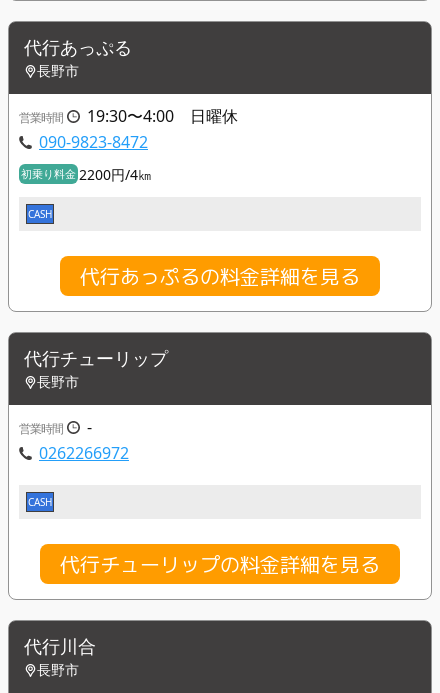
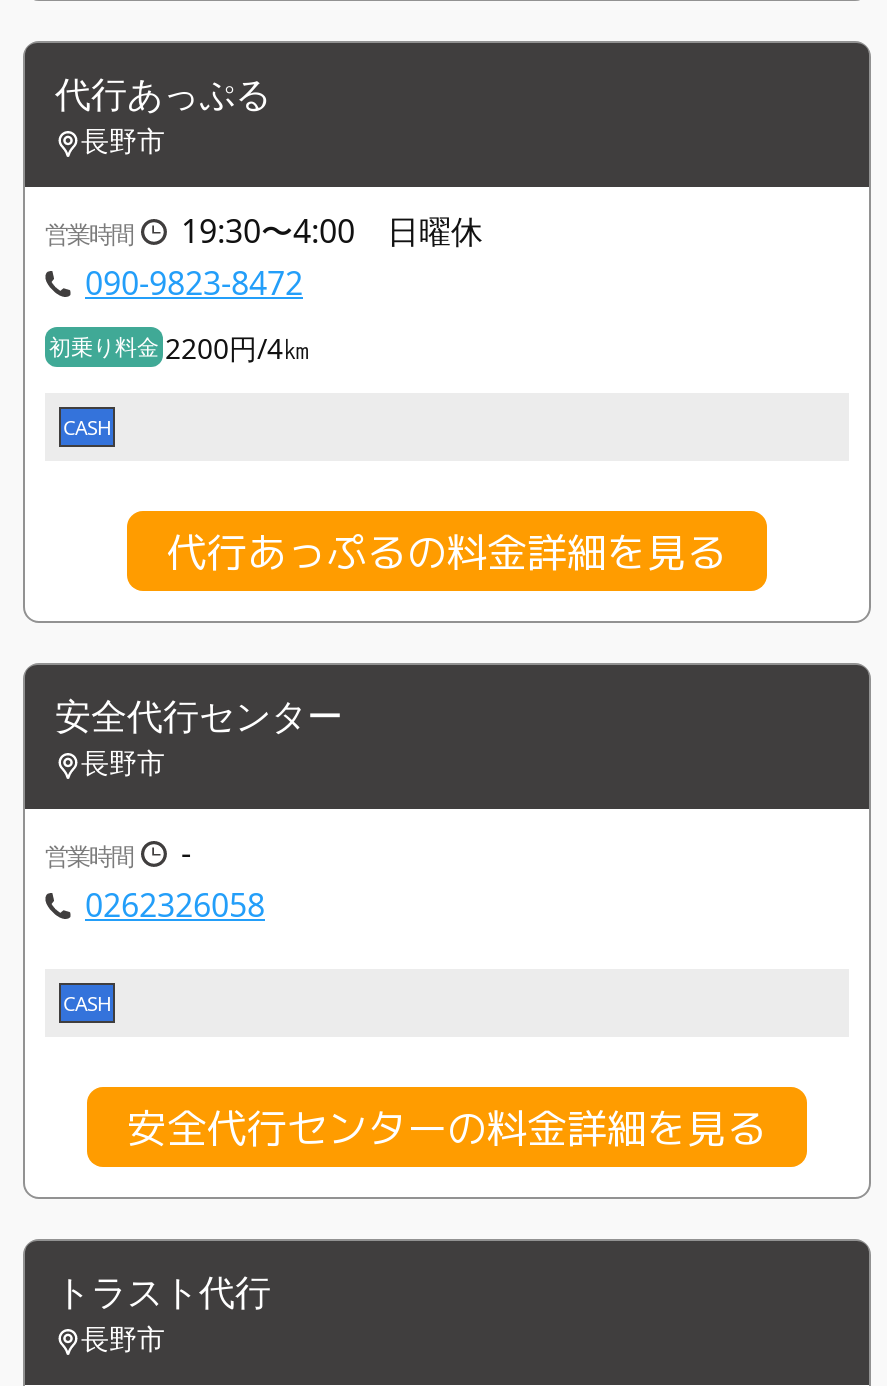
- 代行チューリップ
+ 安全代行センター

- 0262266972
+ 0262326058

- 代行チューリップの料金詳細を見る
+ 安全代行センターの料金詳細を見る

- 代行川合
+ トラスト代行
